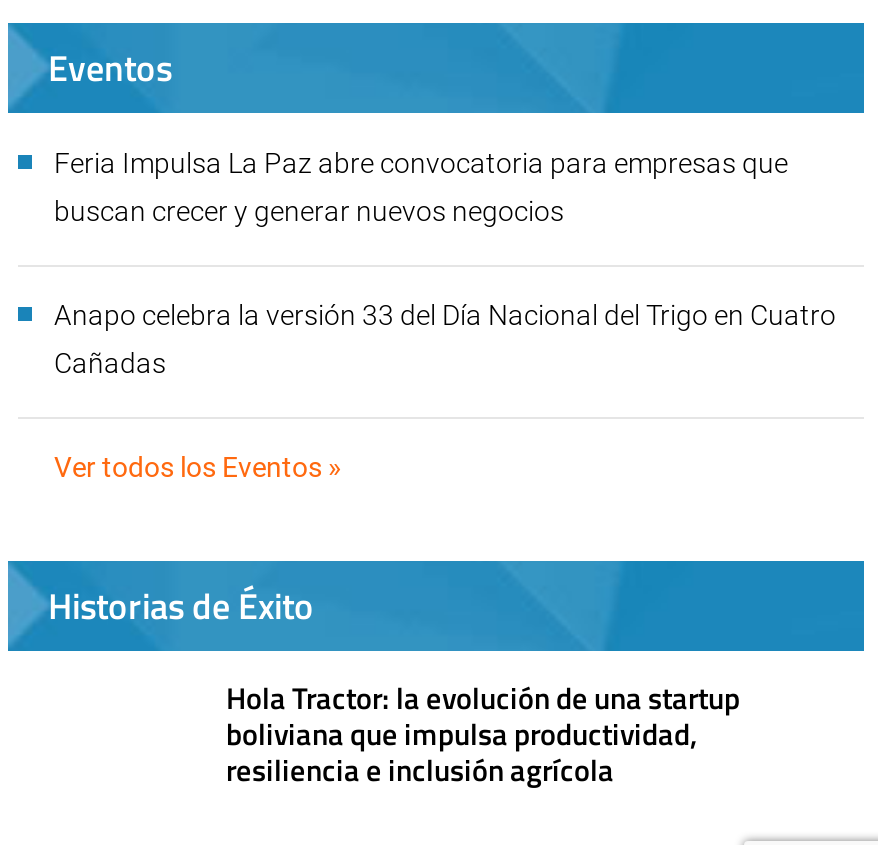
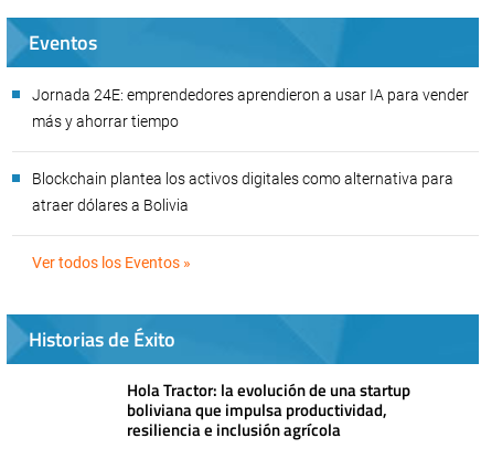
- Feria Impulsa La Paz abre convocatoria para empresas que
+ Jornada 24E: emprendedores aprendieron a usar IA para vender

- buscan crecer y generar nuevos negocios
+ más y ahorrar tiempo

- Anapo celebra la versión 33 del Día Nacional del Trigo en Cuatro
+ Blockchain plantea los activos digitales como alternativa para

- Cañadas
+ atraer dólares a Bolivia
